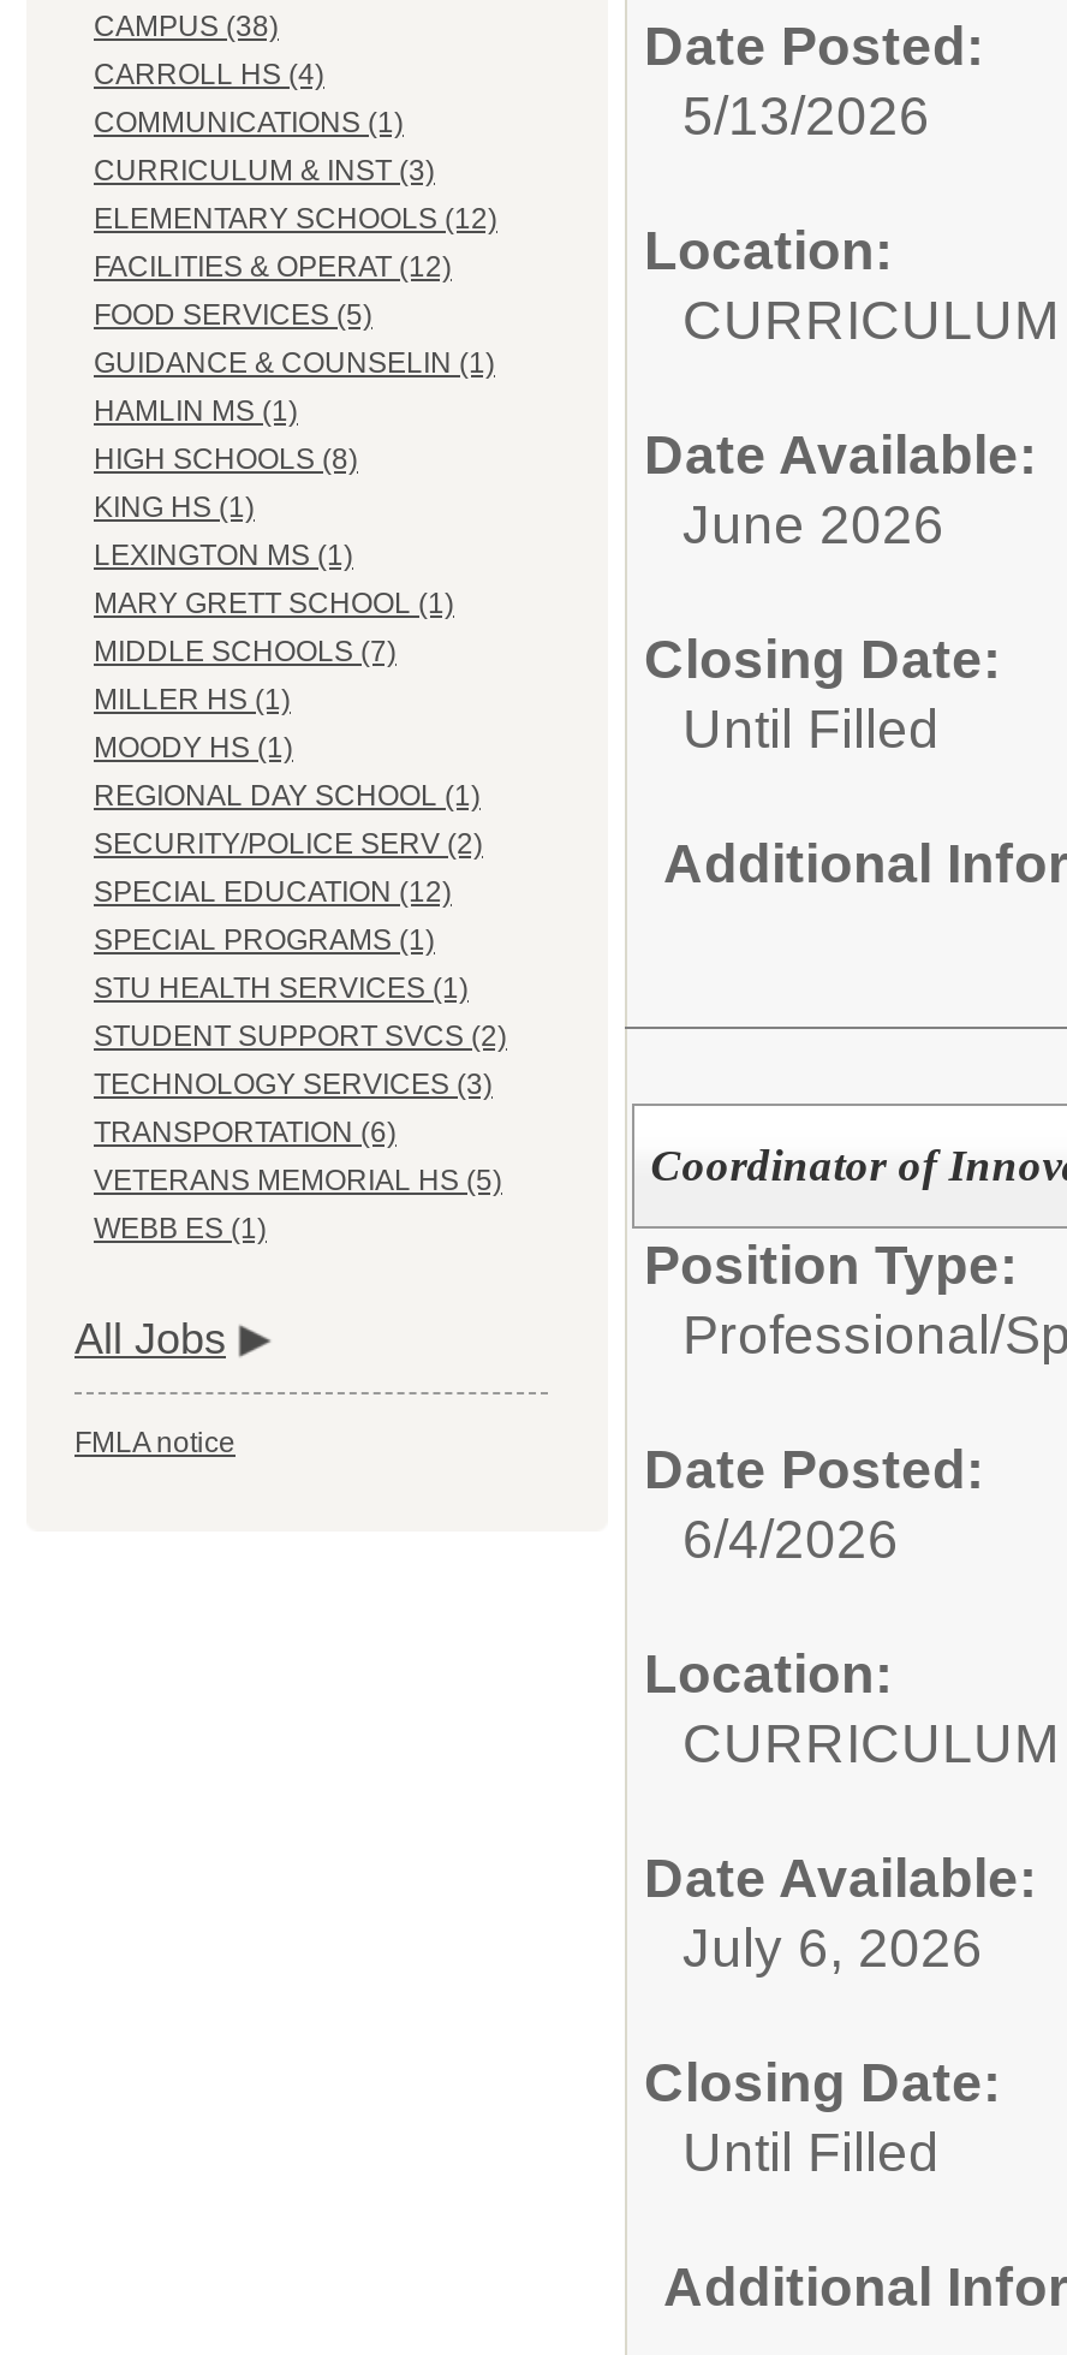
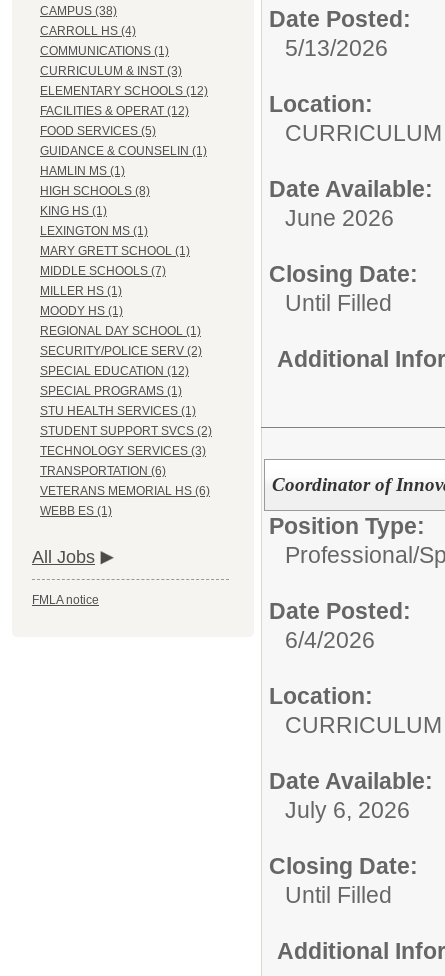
- VETERANS MEMORIAL HS (5)
+ VETERANS MEMORIAL HS (6)
